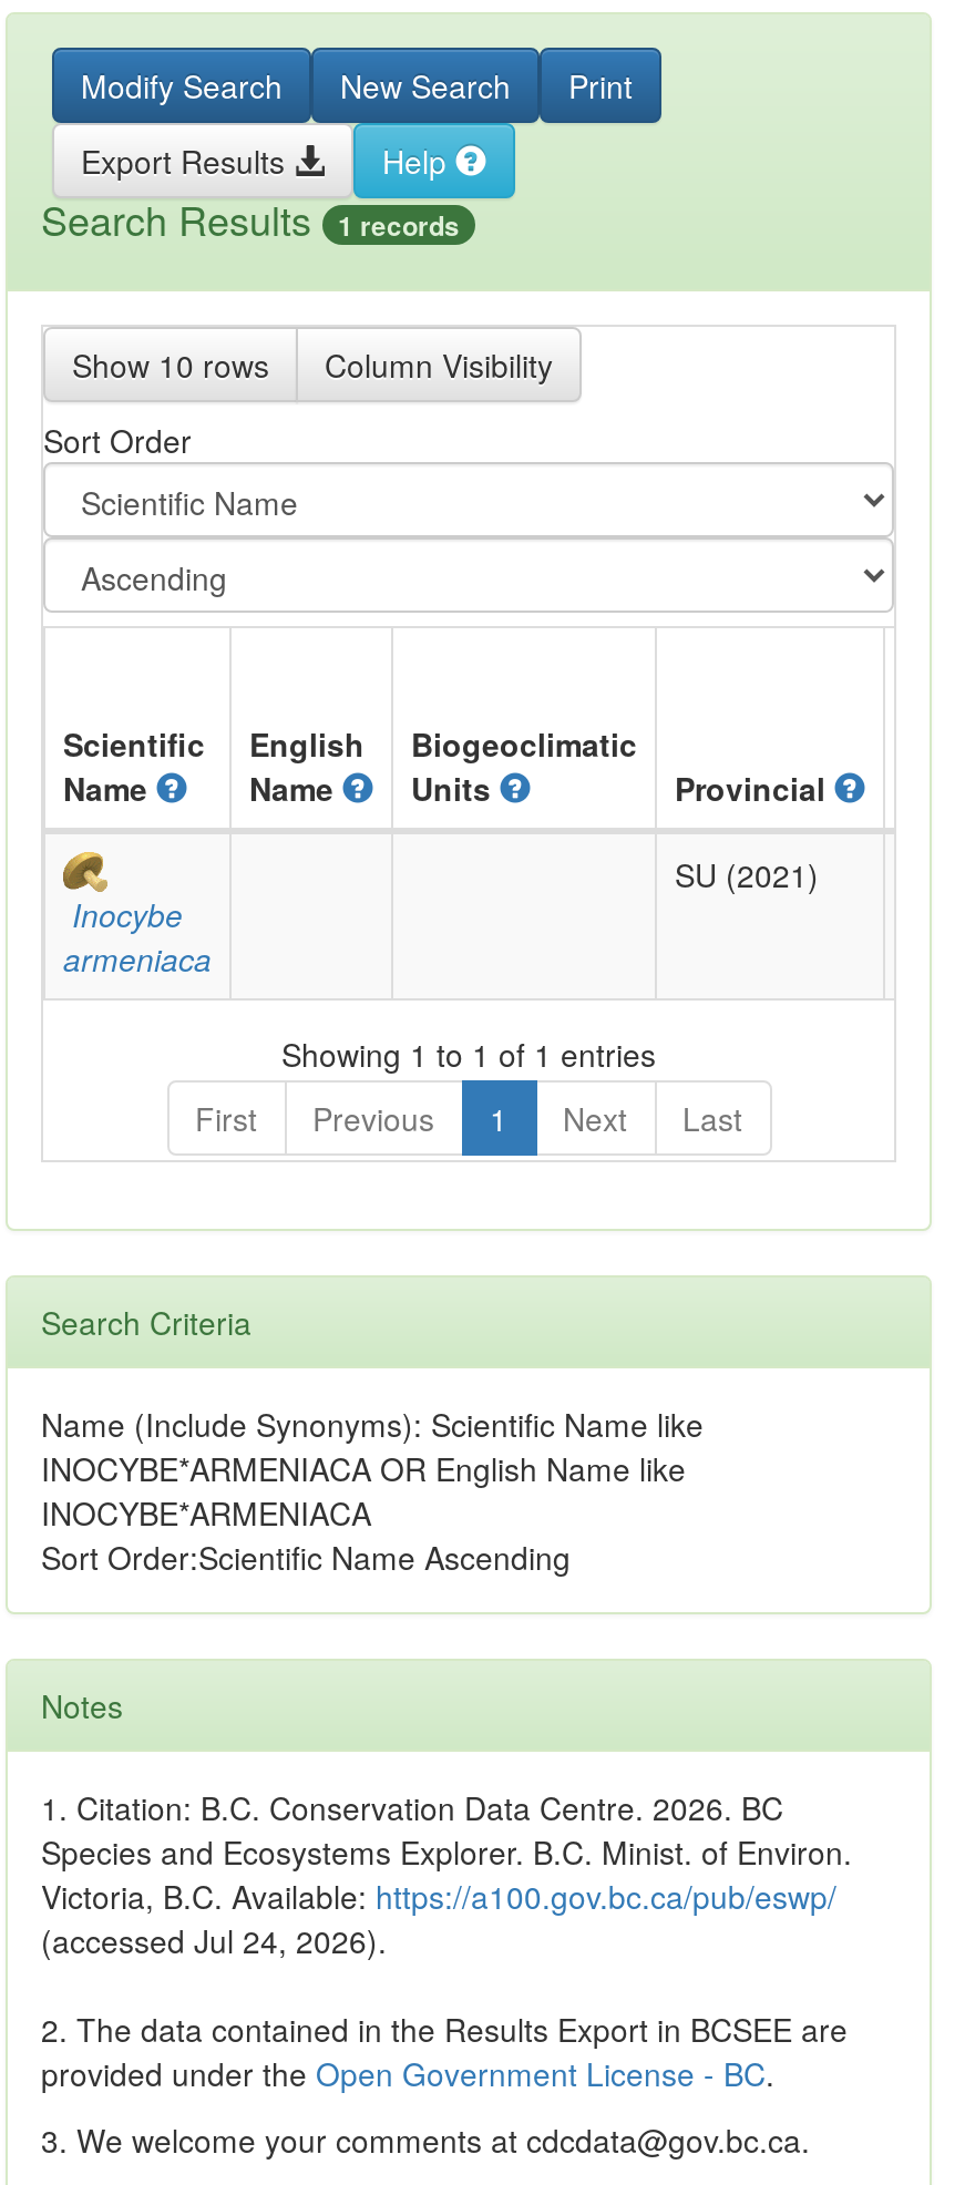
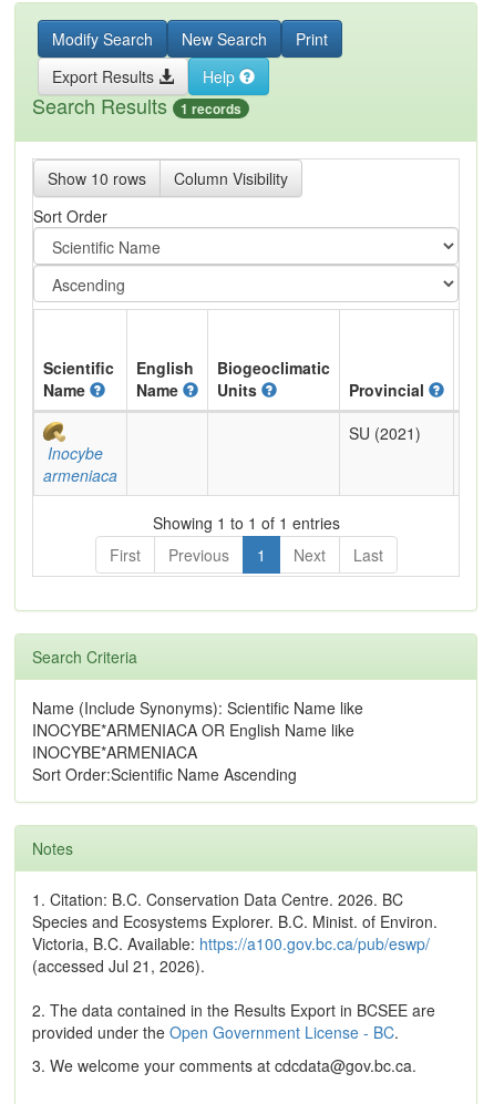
- (accessed Jul 24, 2026).
+ (accessed Jul 21, 2026).
